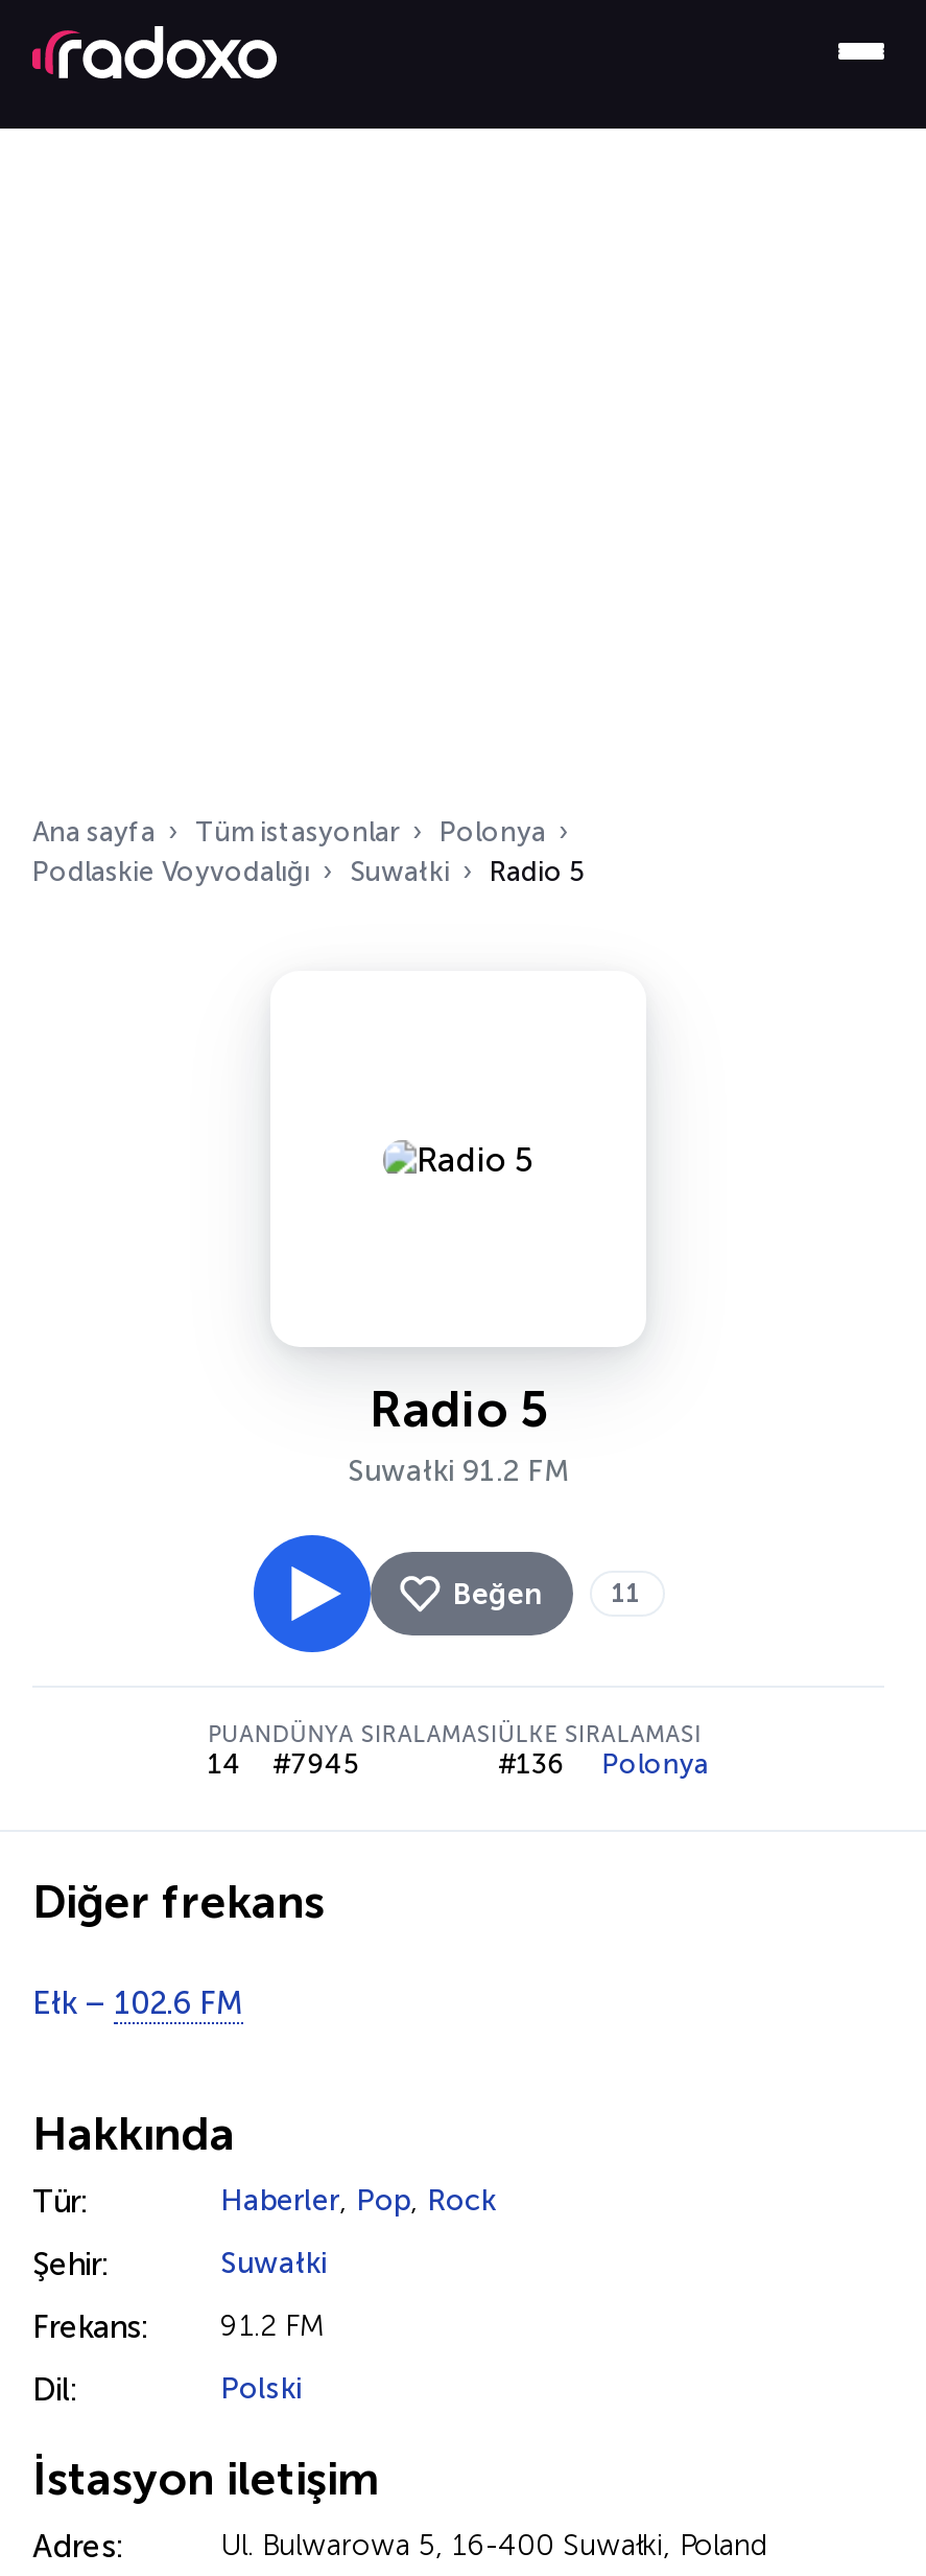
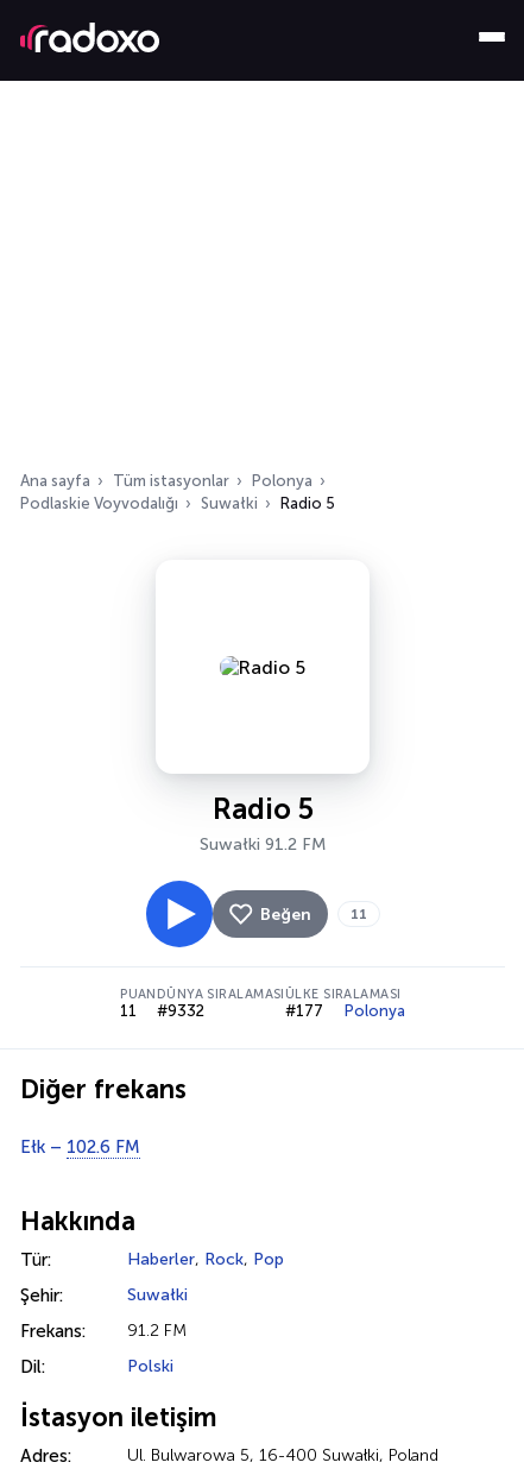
- 14
+ 11

- #7945
+ #9332

- #136 Polonya
+ #177 Polonya

- Haberler, Pop, Rock
+ Haberler, Rock, Pop
